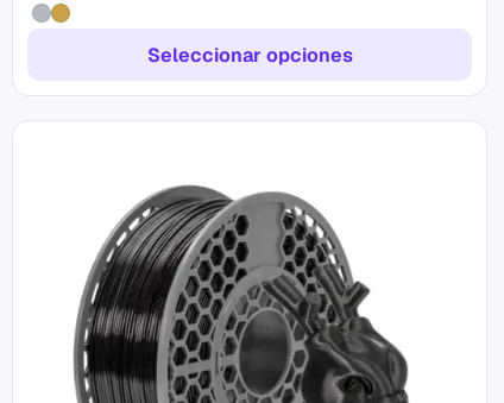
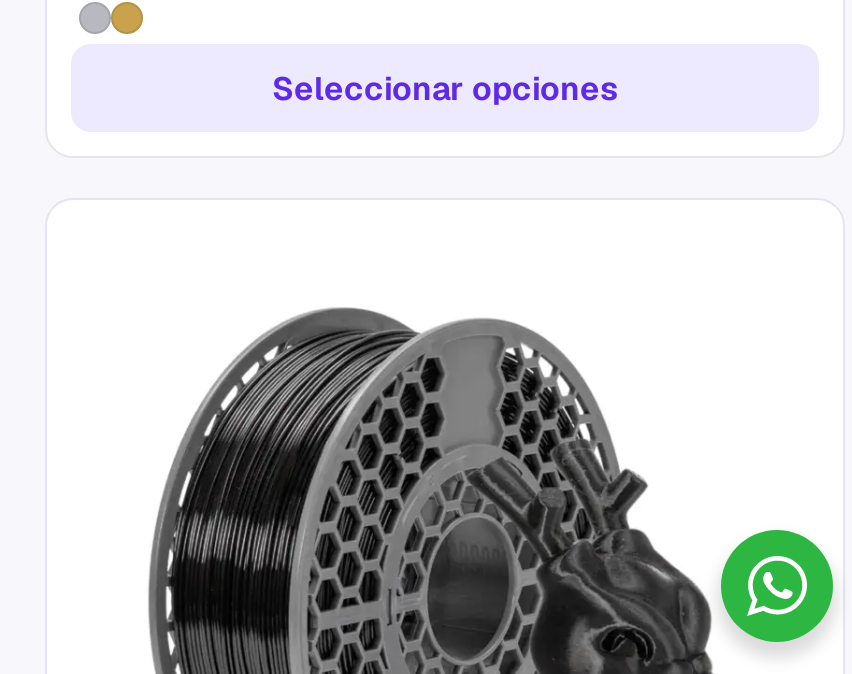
+ [image]
